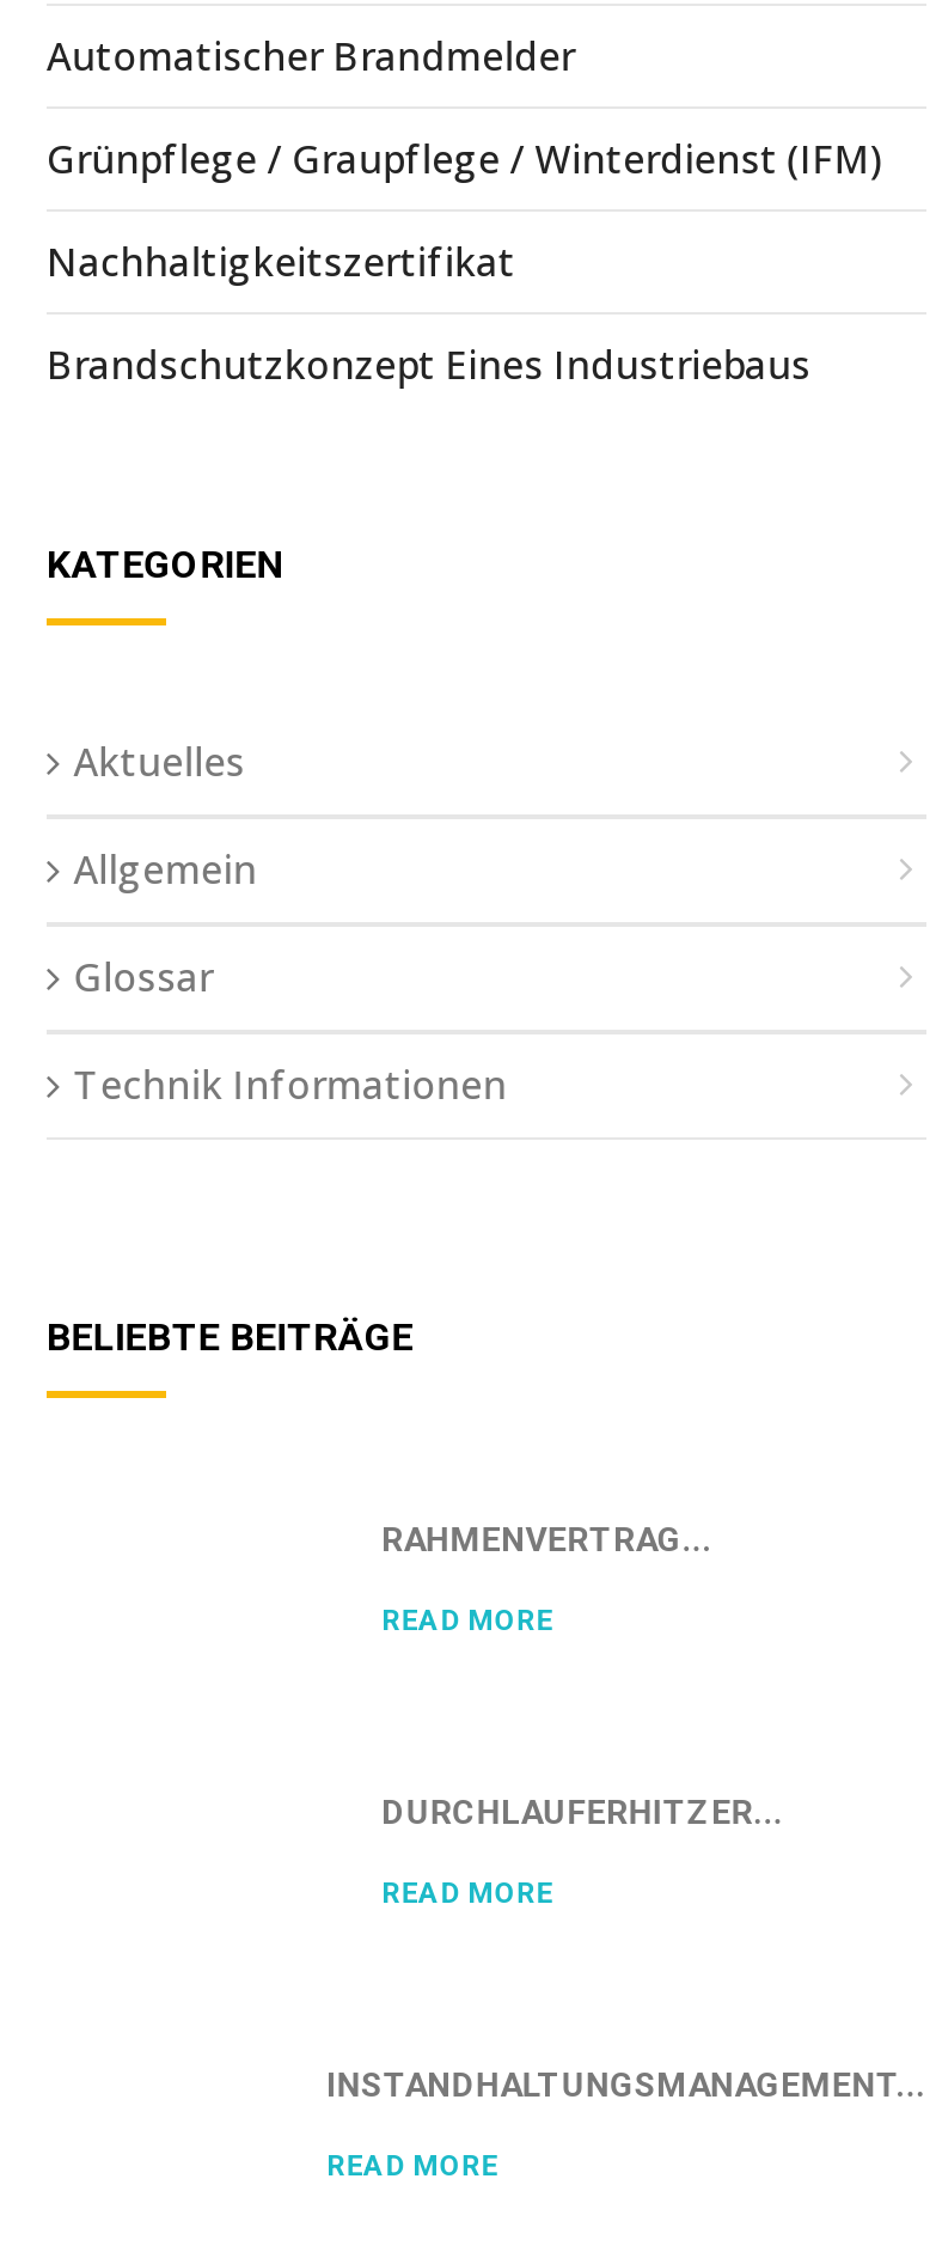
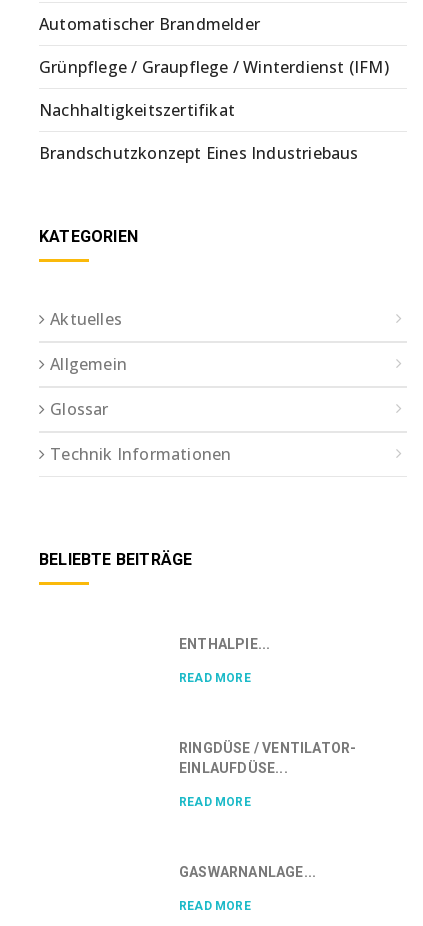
- RAHMENVERTRAG...
+ ENTHALPIE...

- DURCHLAUFERHITZER...
+ RINGDÜSE / VENTILATOR-
+ EINLAUFDÜSE...

- INSTANDHALTUNGSMANAGEMENT...
+ GASWARNANLAGE...
